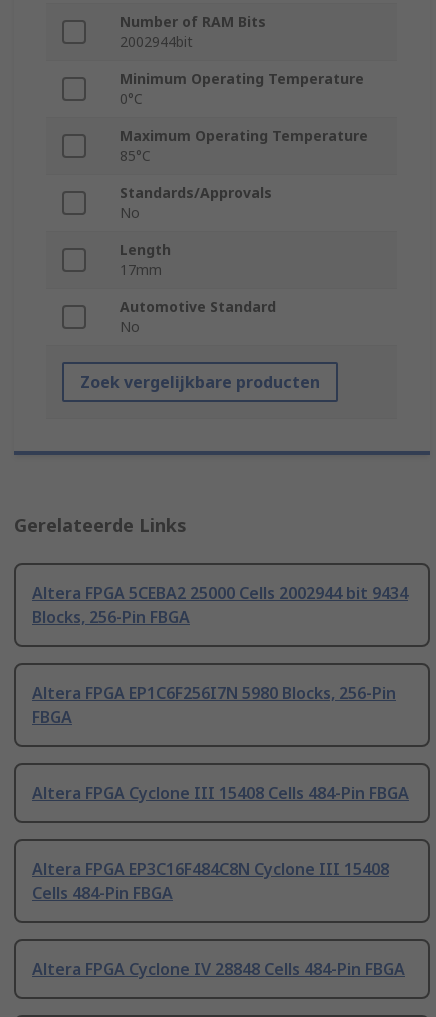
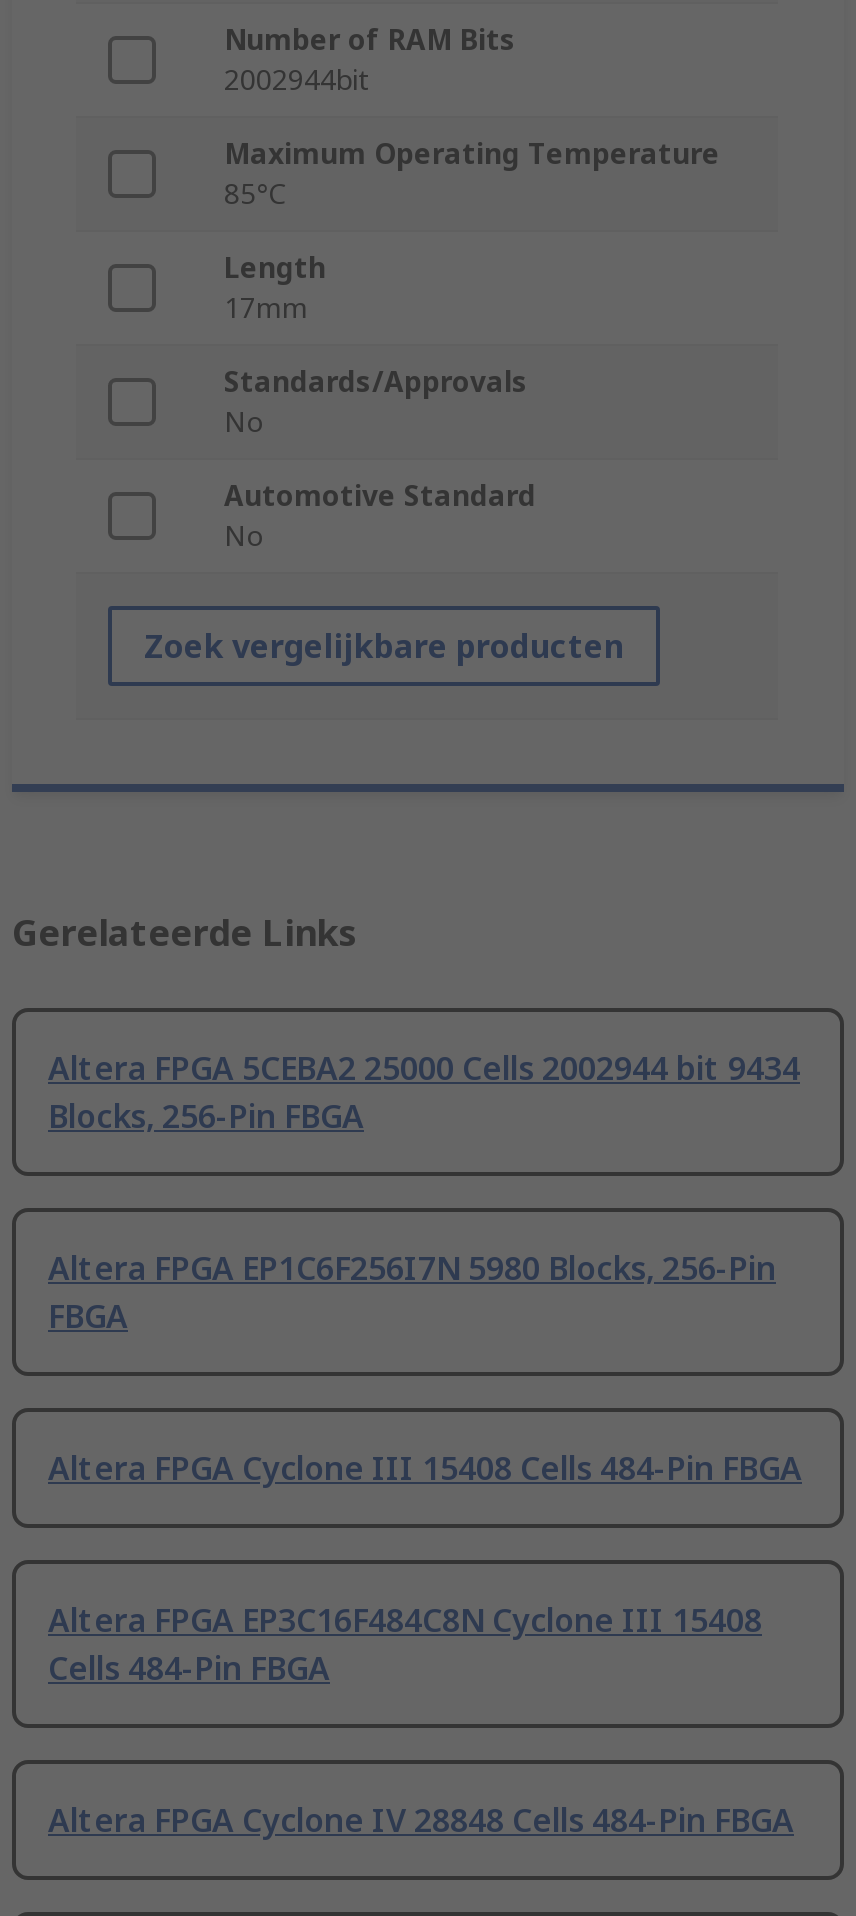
- Minimum Operating Temperature
- 0°C

+ Length
+ 17mm

- Length
- 17mm
